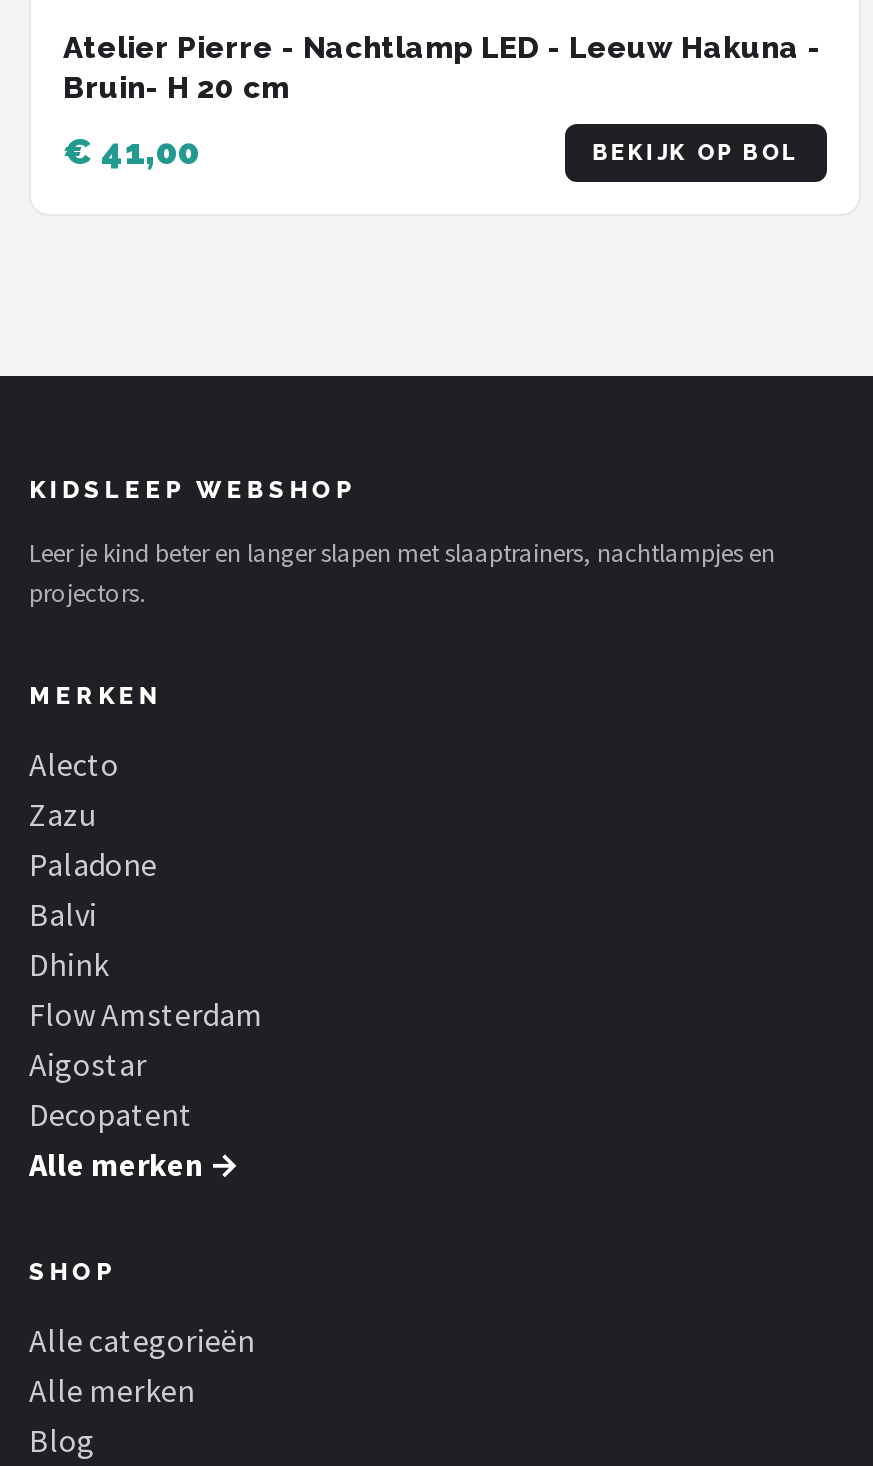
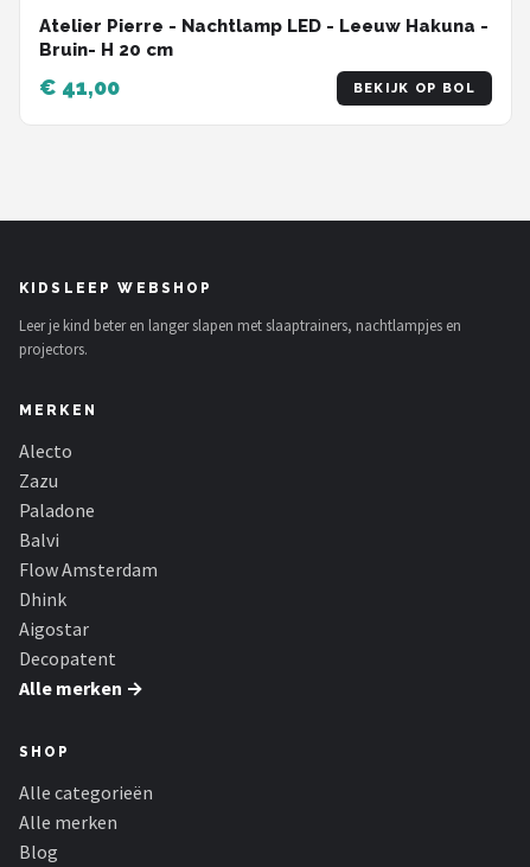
moved down: Dhink

moved up: Flow Amsterdam
